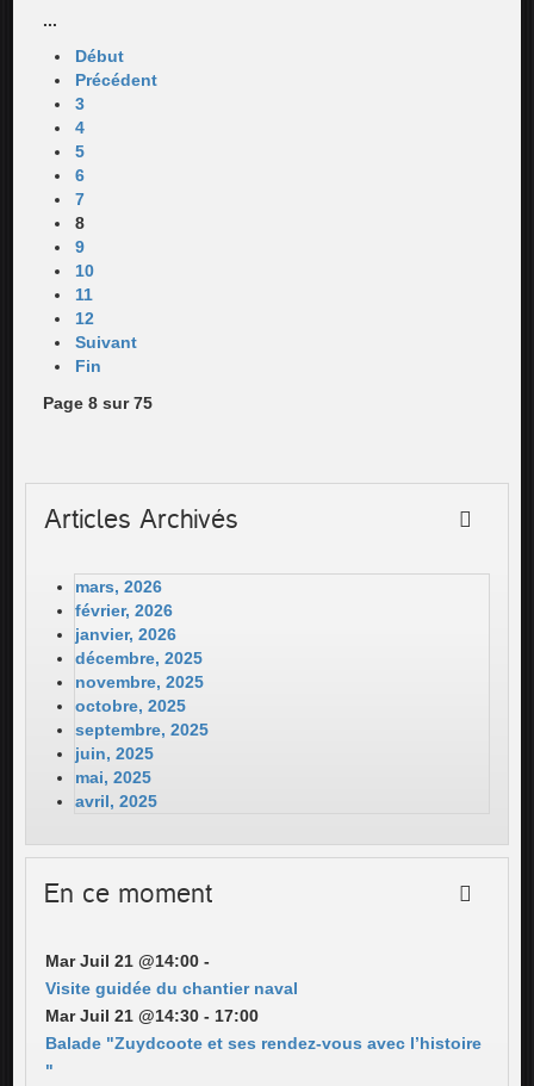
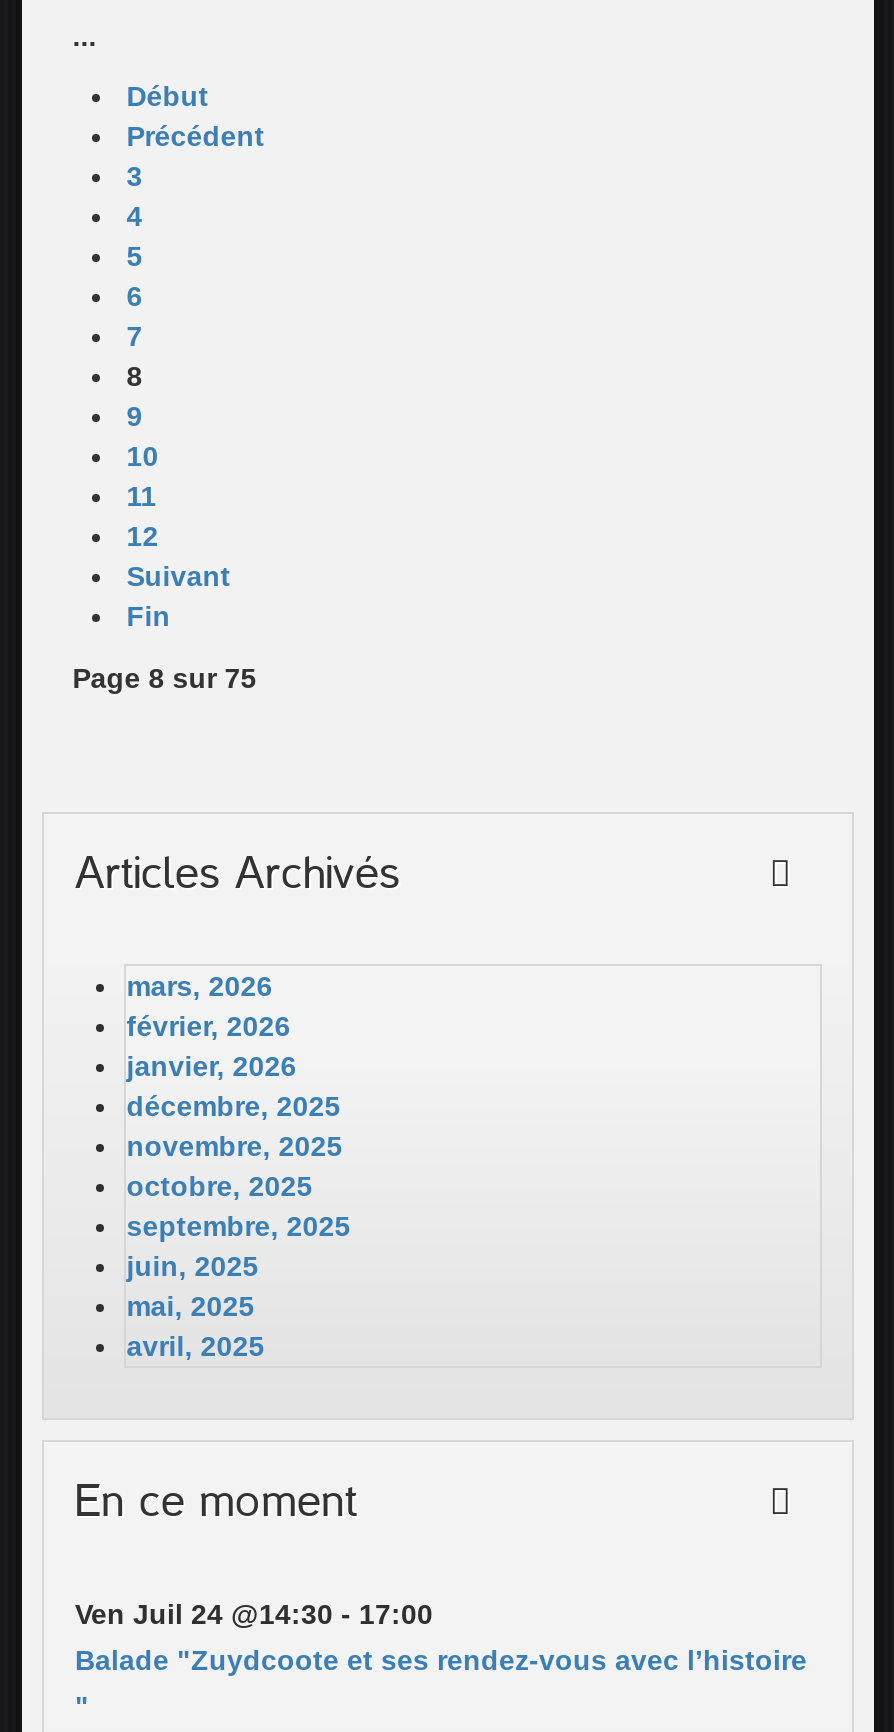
- Mar Juil 21 @14:00 -
- Visite guidée du chantier naval
- Mar Juil 21 @14:30 - 17:00
+ Ven Juil 24 @14:30 - 17:00
